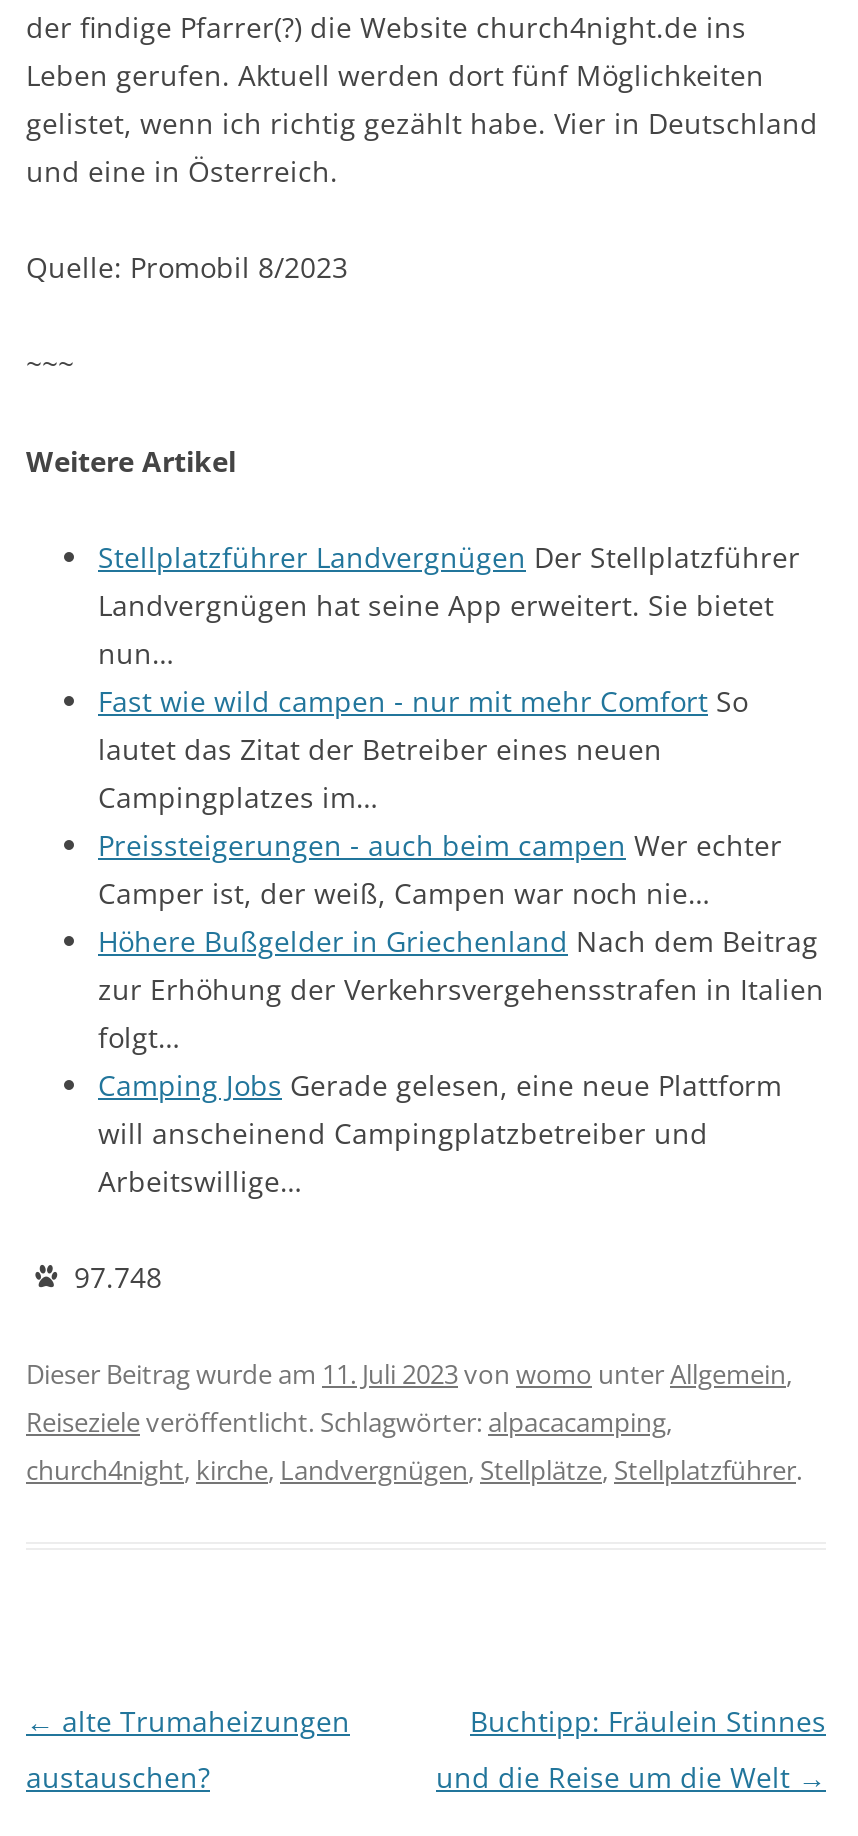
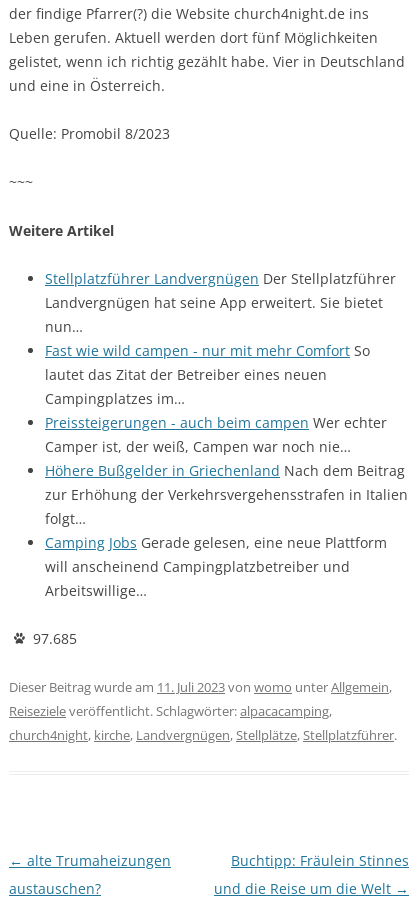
- 97.748
+ 97.685
